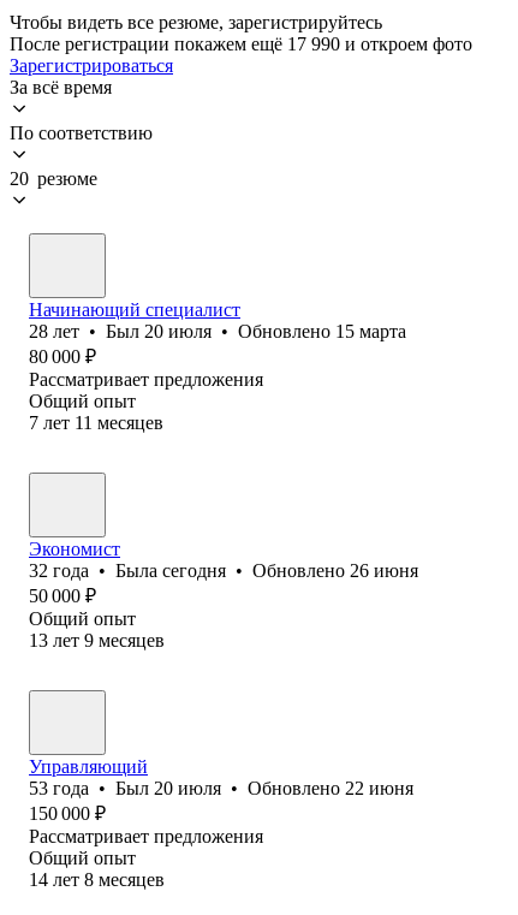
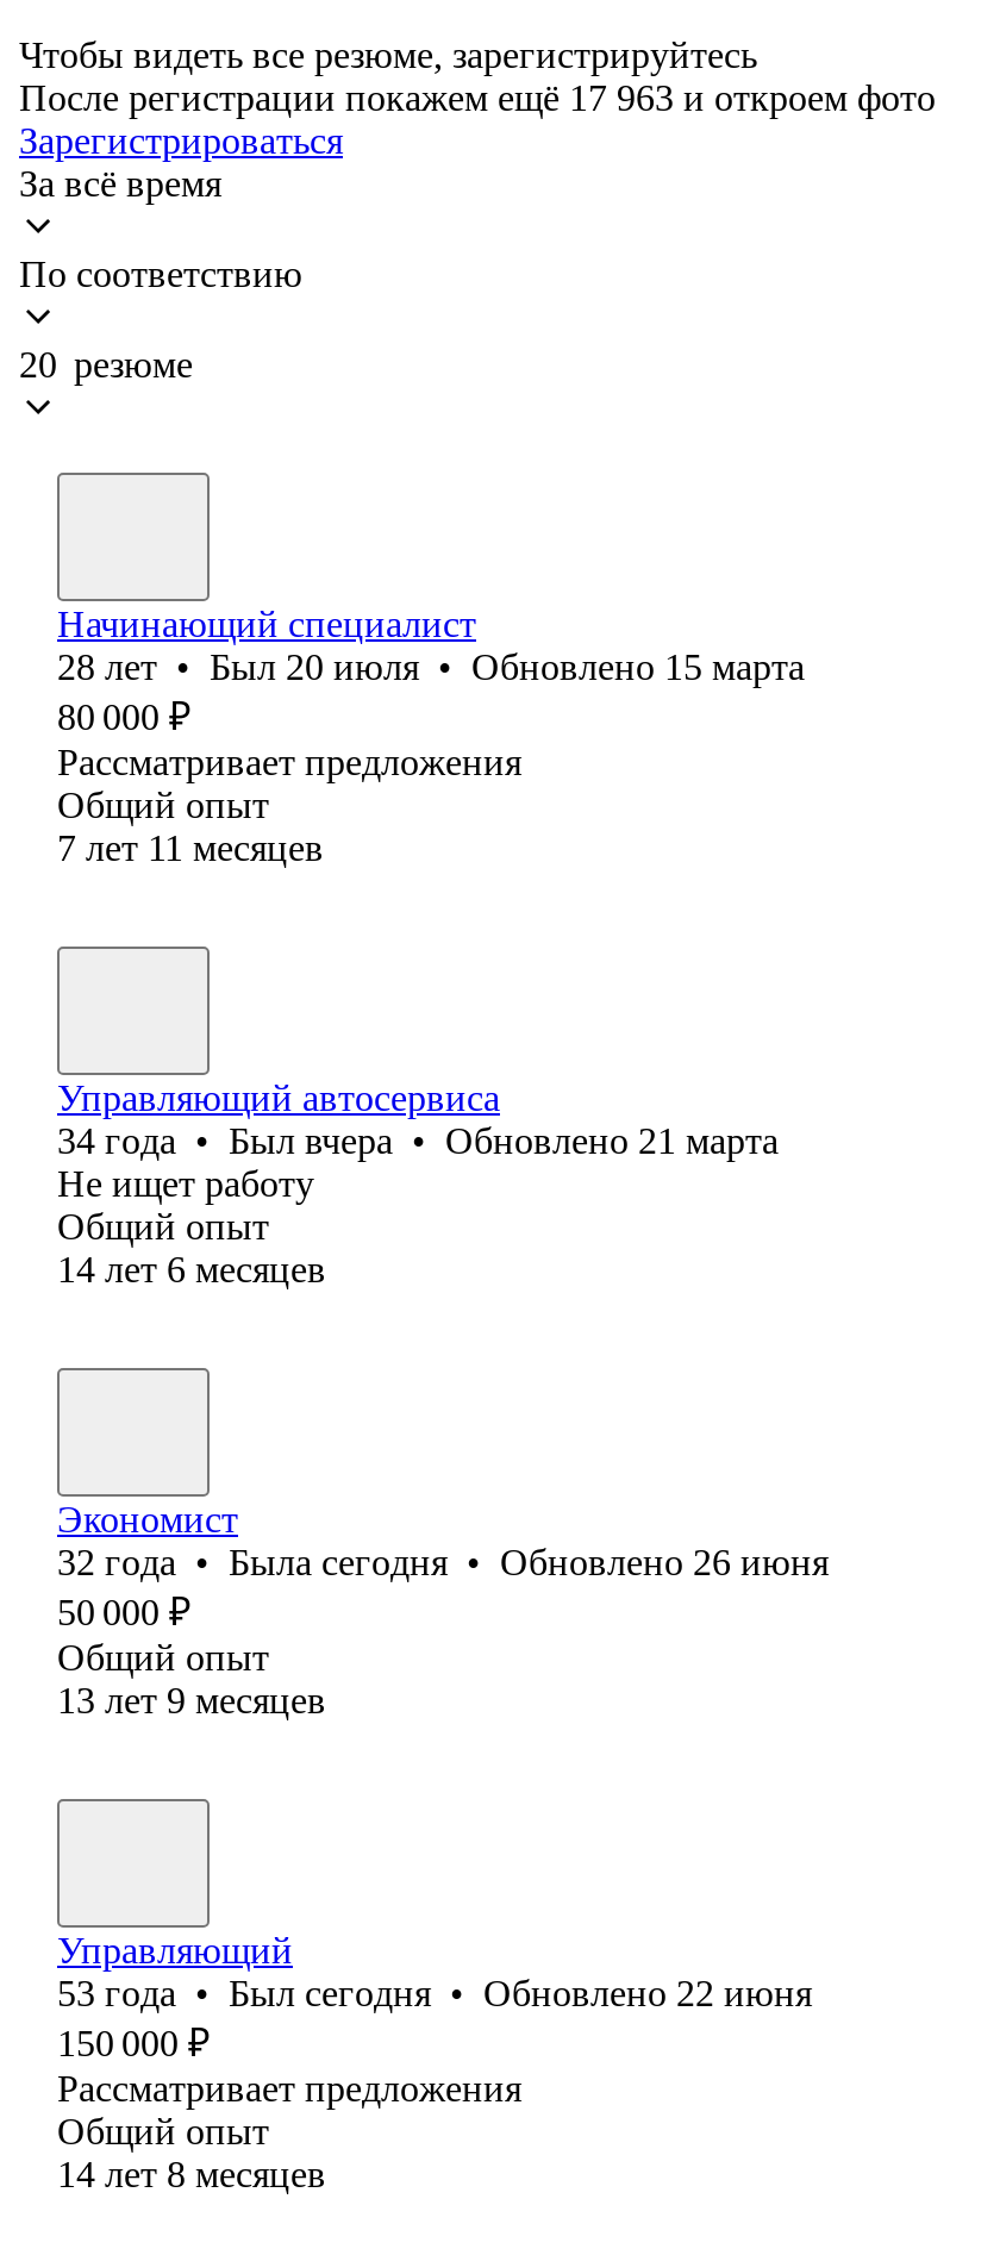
- После регистрации покажем ещё 17 990 и откроем фото
+ После регистрации покажем ещё 17 963 и откроем фото

+ Управляющий автосервиса
+ 34 года • Был вчера • Обновлено 21 марта
+ Не ищет работу
+ Общий опыт
+ 14 лет 6 месяцев

- 53 года • Был 20 июля • Обновлено 22 июня
+ 53 года • Был сегодня • Обновлено 22 июня
